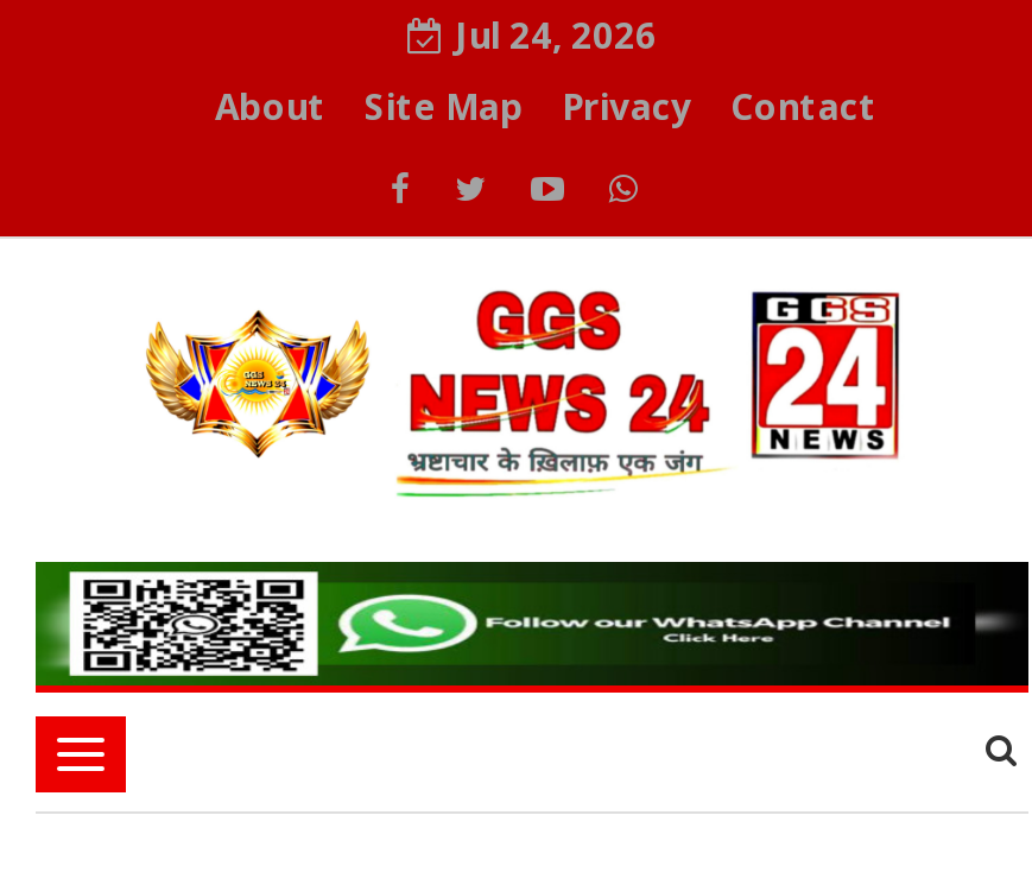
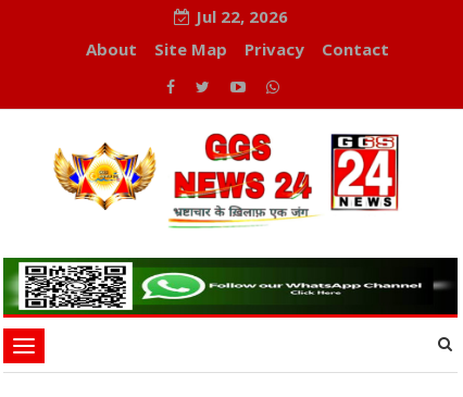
- Jul 24, 2026
+ Jul 22, 2026
